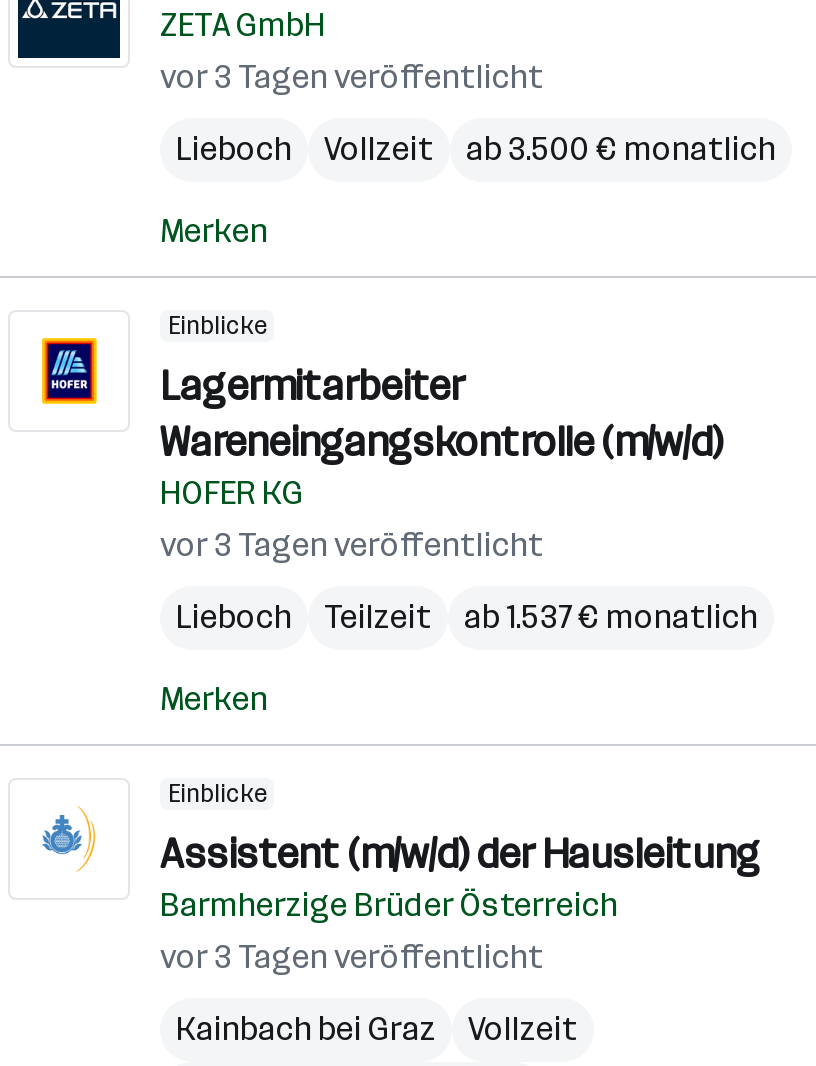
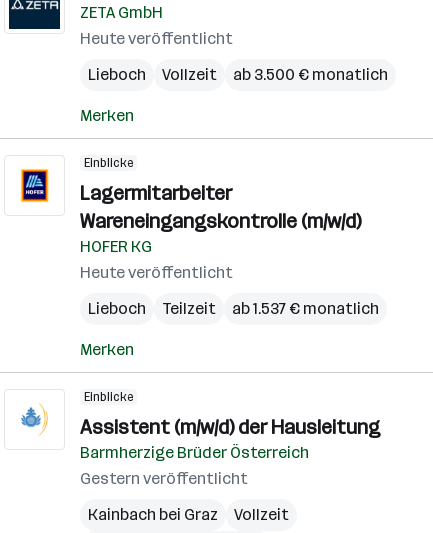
- vor 3 Tagen veröffentlicht
+ Heute veröffentlicht

- vor 3 Tagen veröffentlicht
+ Heute veröffentlicht

- vor 3 Tagen veröffentlicht
+ Gestern veröffentlicht
